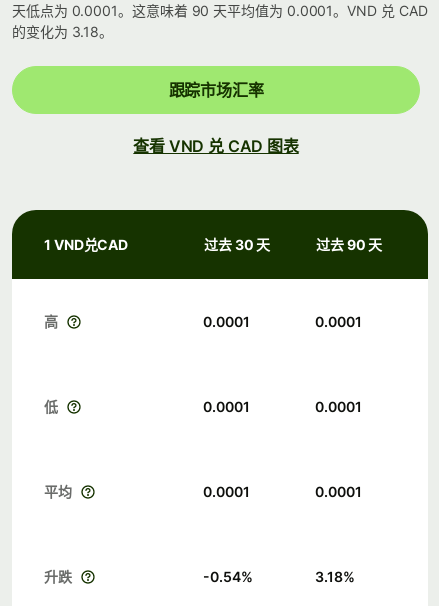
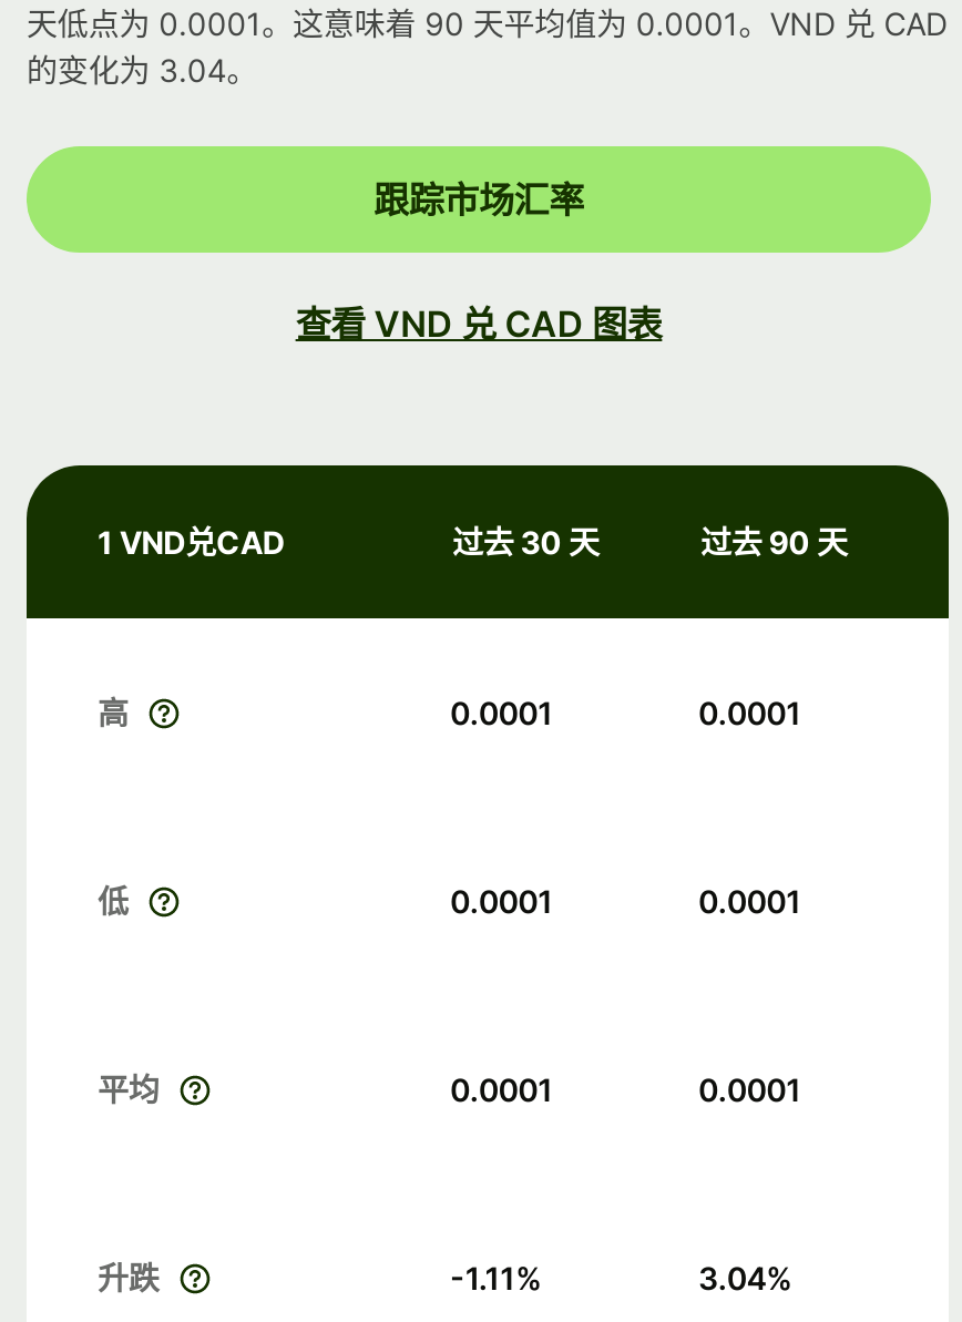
- 的变化为 3.18。
+ 的变化为 3.04。

- -0.54%
+ -1.11%

- 3.18%
+ 3.04%
